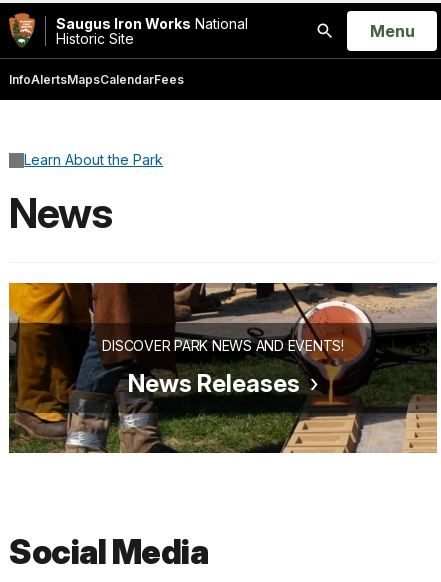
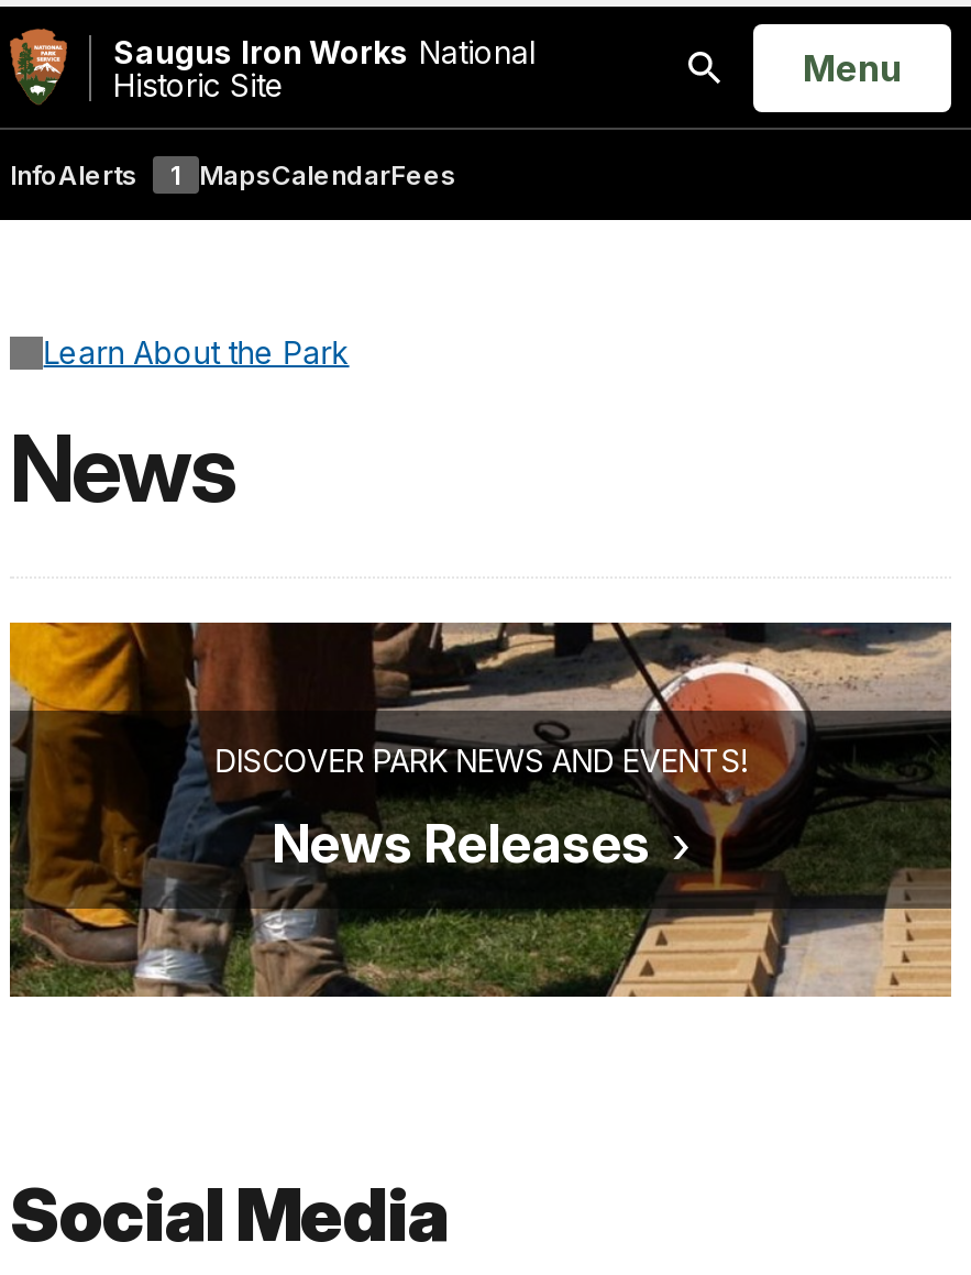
- InfoAlertsMapsCalendarFees
+ InfoAlerts
+ 1 MapsCalendarFees
